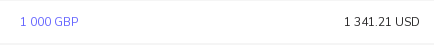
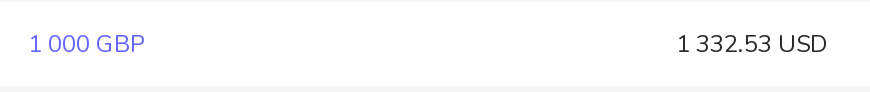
- 1 341.21 USD
+ 1 332.53 USD
